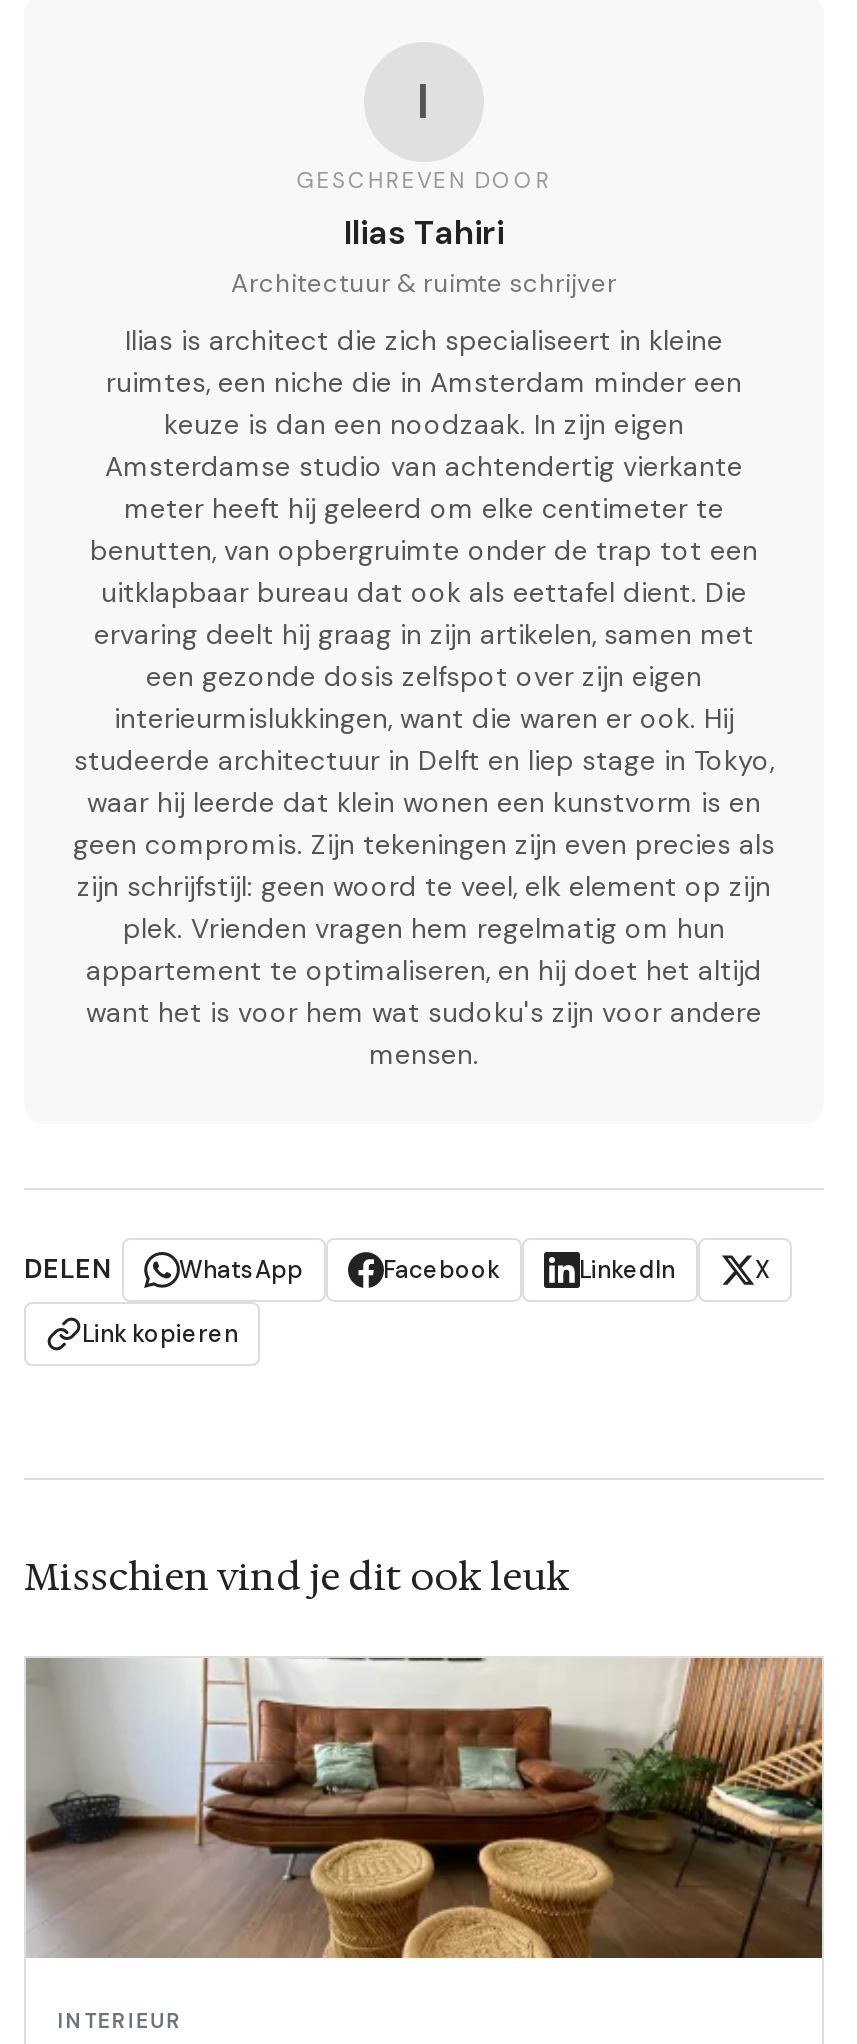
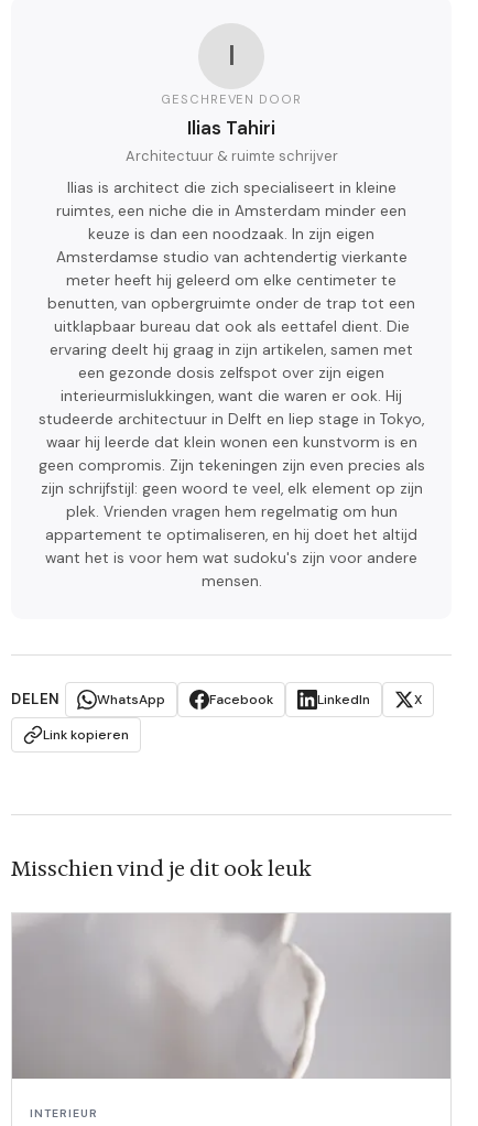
- [image]
+ [image]
